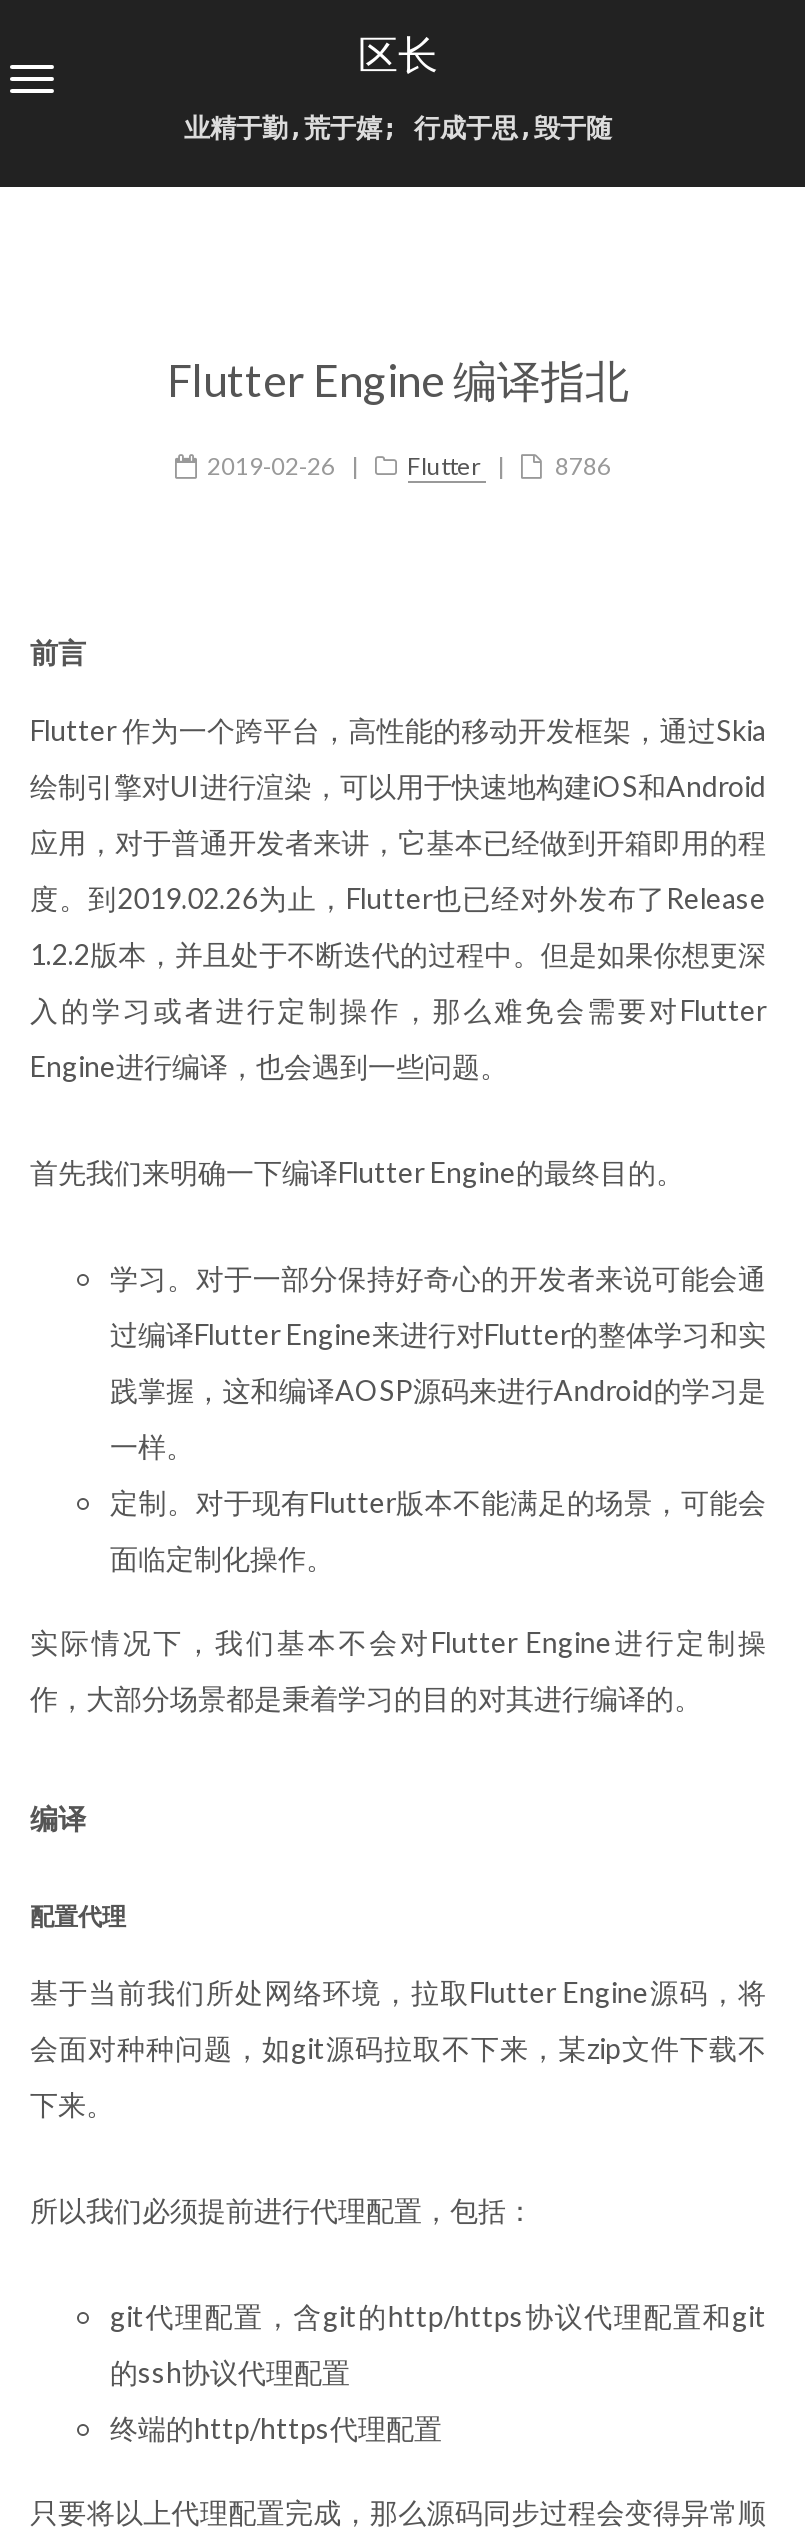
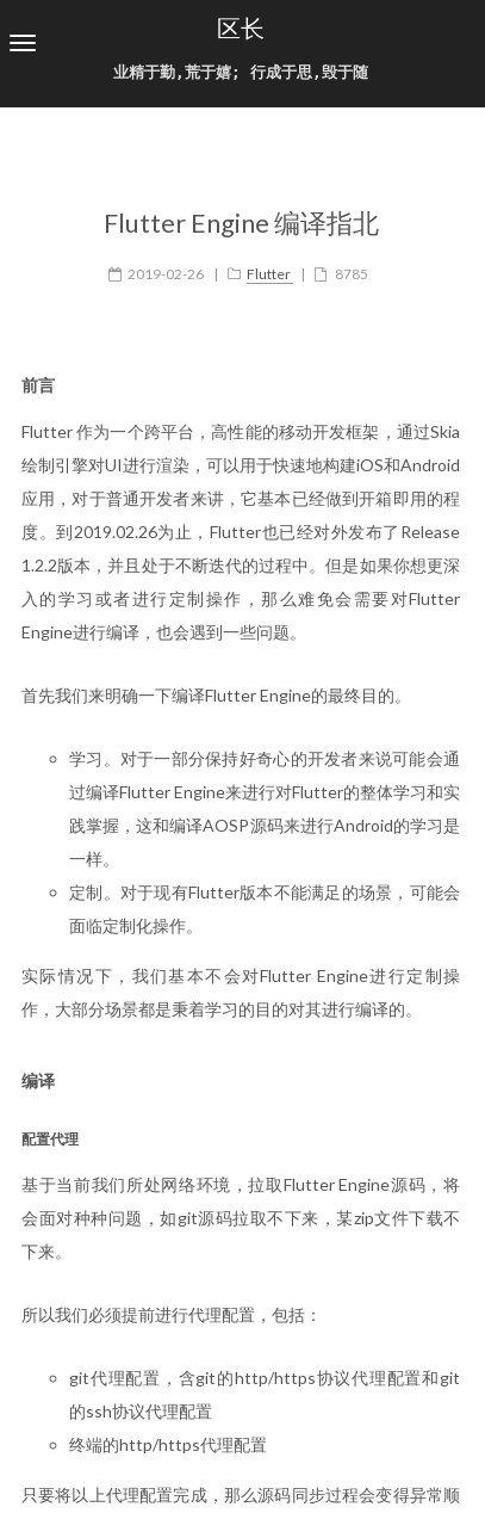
- 8786
+ 8785
